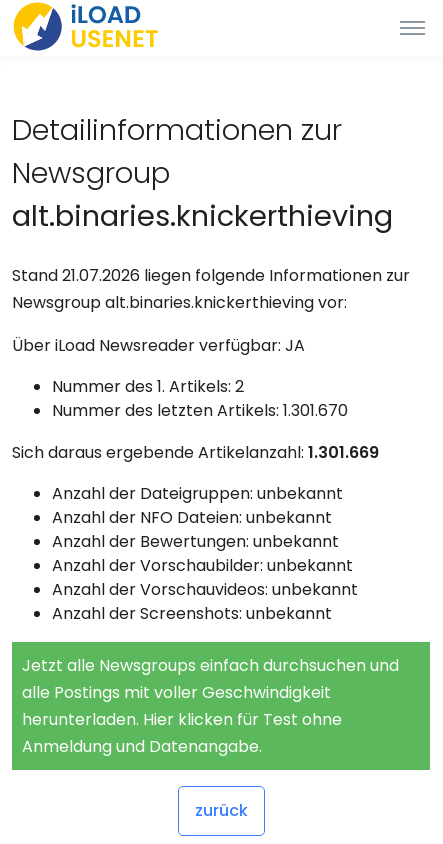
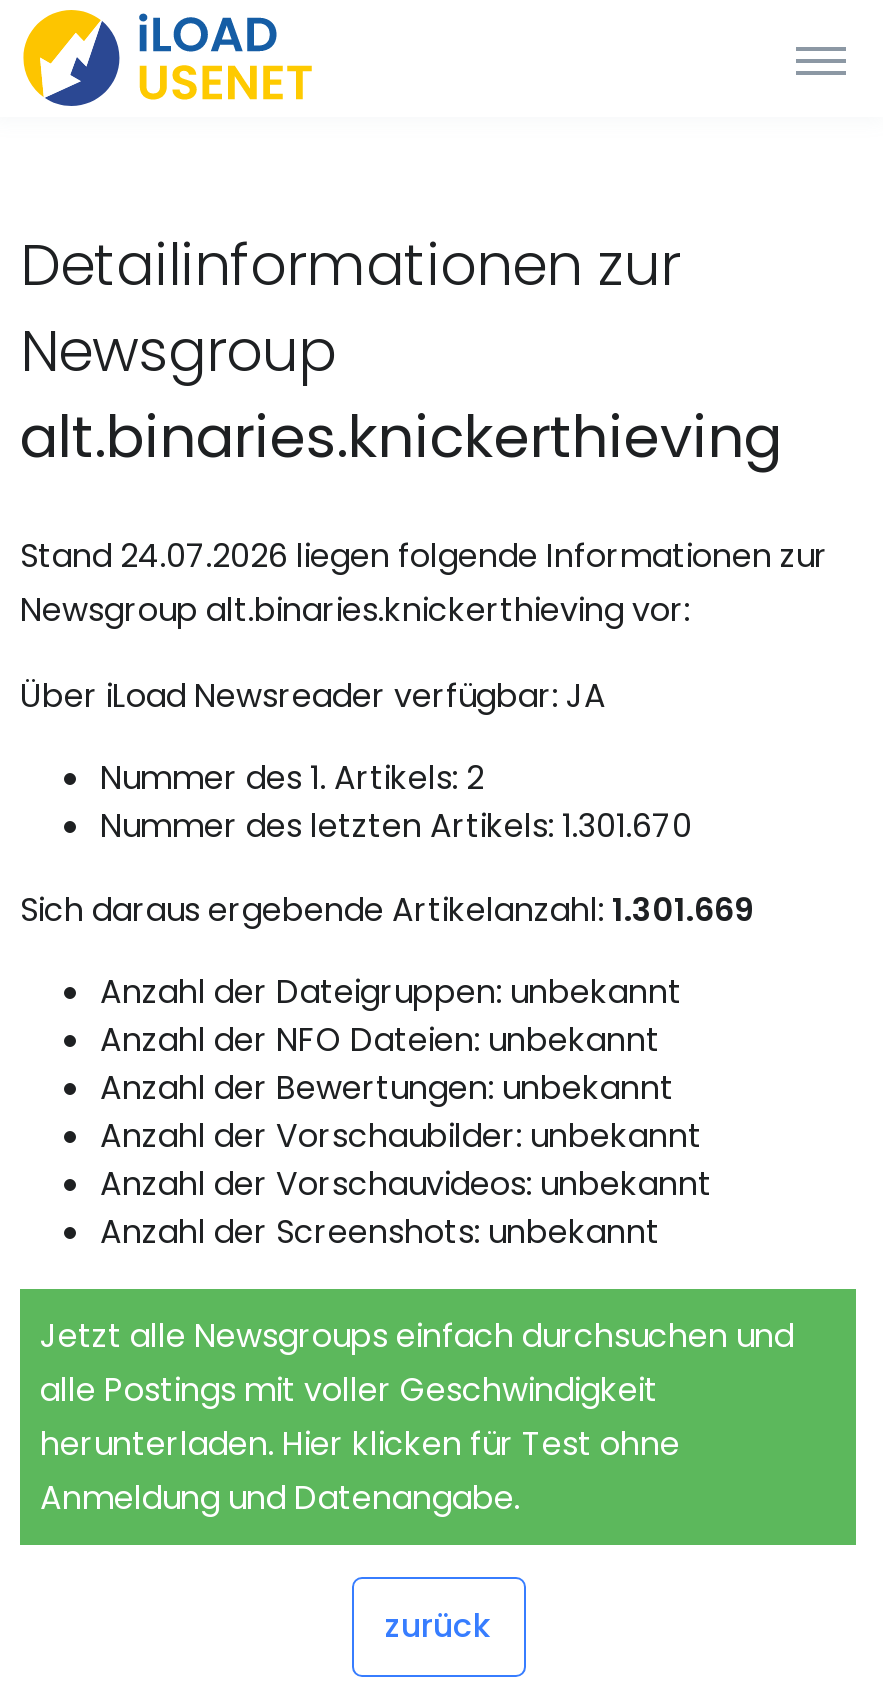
- Stand 21.07.2026 liegen folgende Informationen zur
+ Stand 24.07.2026 liegen folgende Informationen zur
